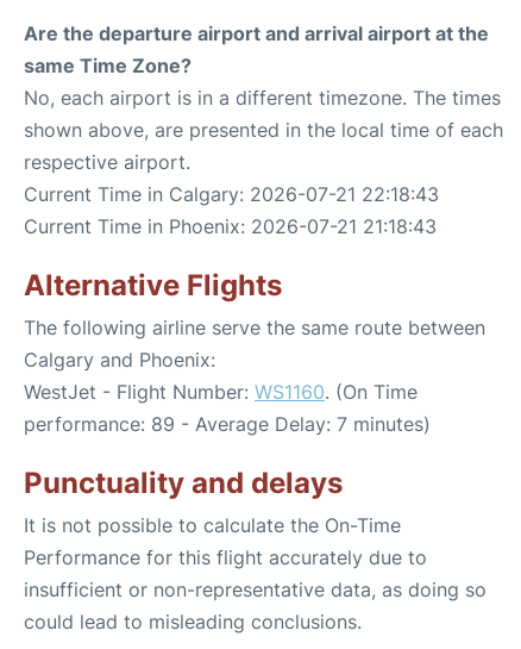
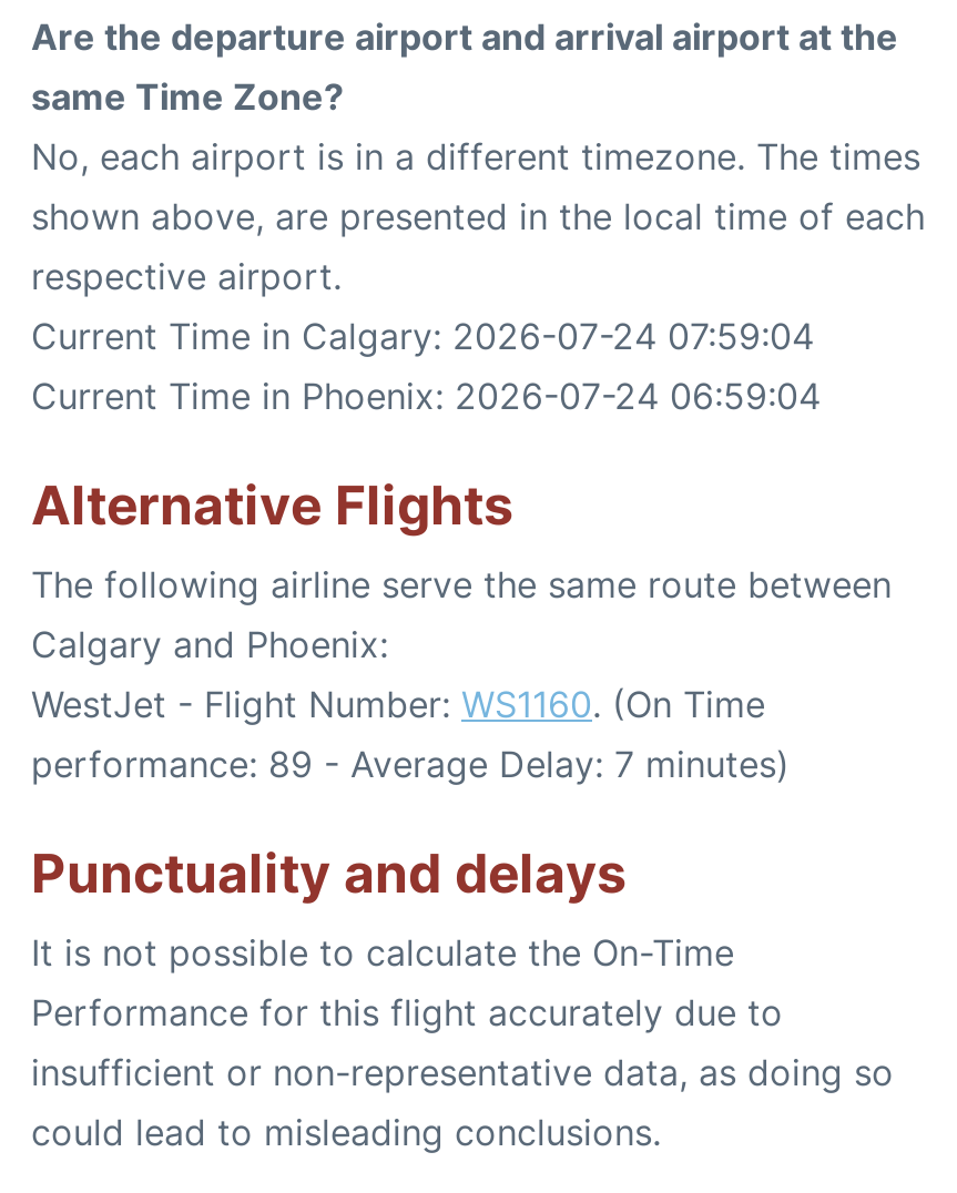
- Current Time in Calgary: 2026-07-21 22:18:43
+ Current Time in Calgary: 2026-07-24 07:59:04

- Current Time in Phoenix: 2026-07-21 21:18:43
+ Current Time in Phoenix: 2026-07-24 06:59:04
